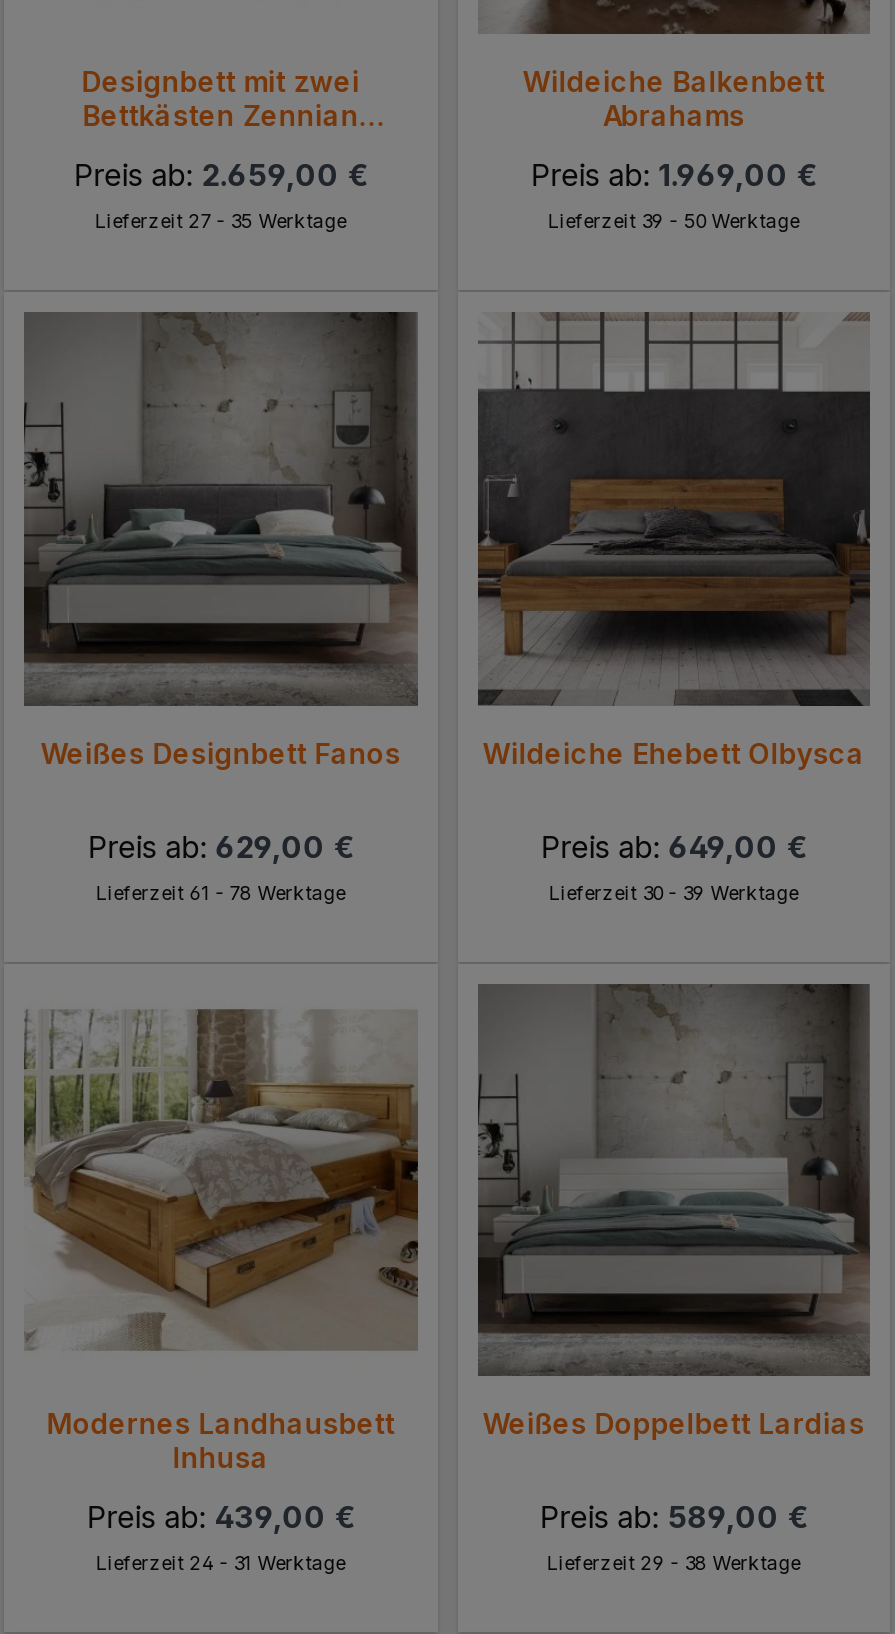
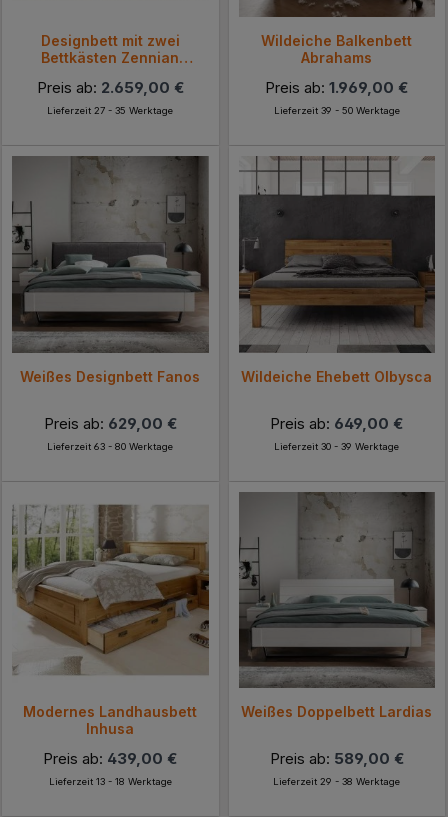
- Lieferzeit 61 - 78 Werktage
+ Lieferzeit 63 - 80 Werktage

- Lieferzeit 24 - 31 Werktage
+ Lieferzeit 13 - 18 Werktage
